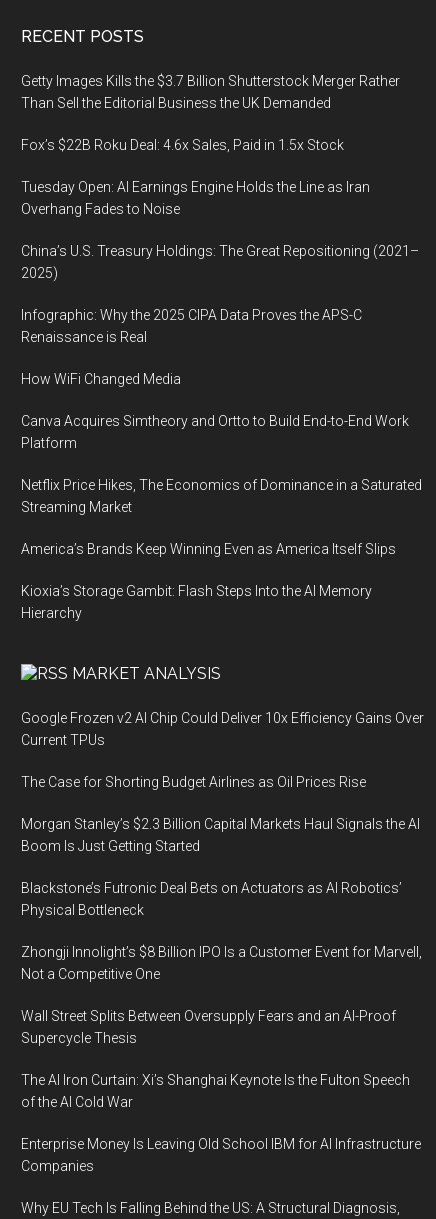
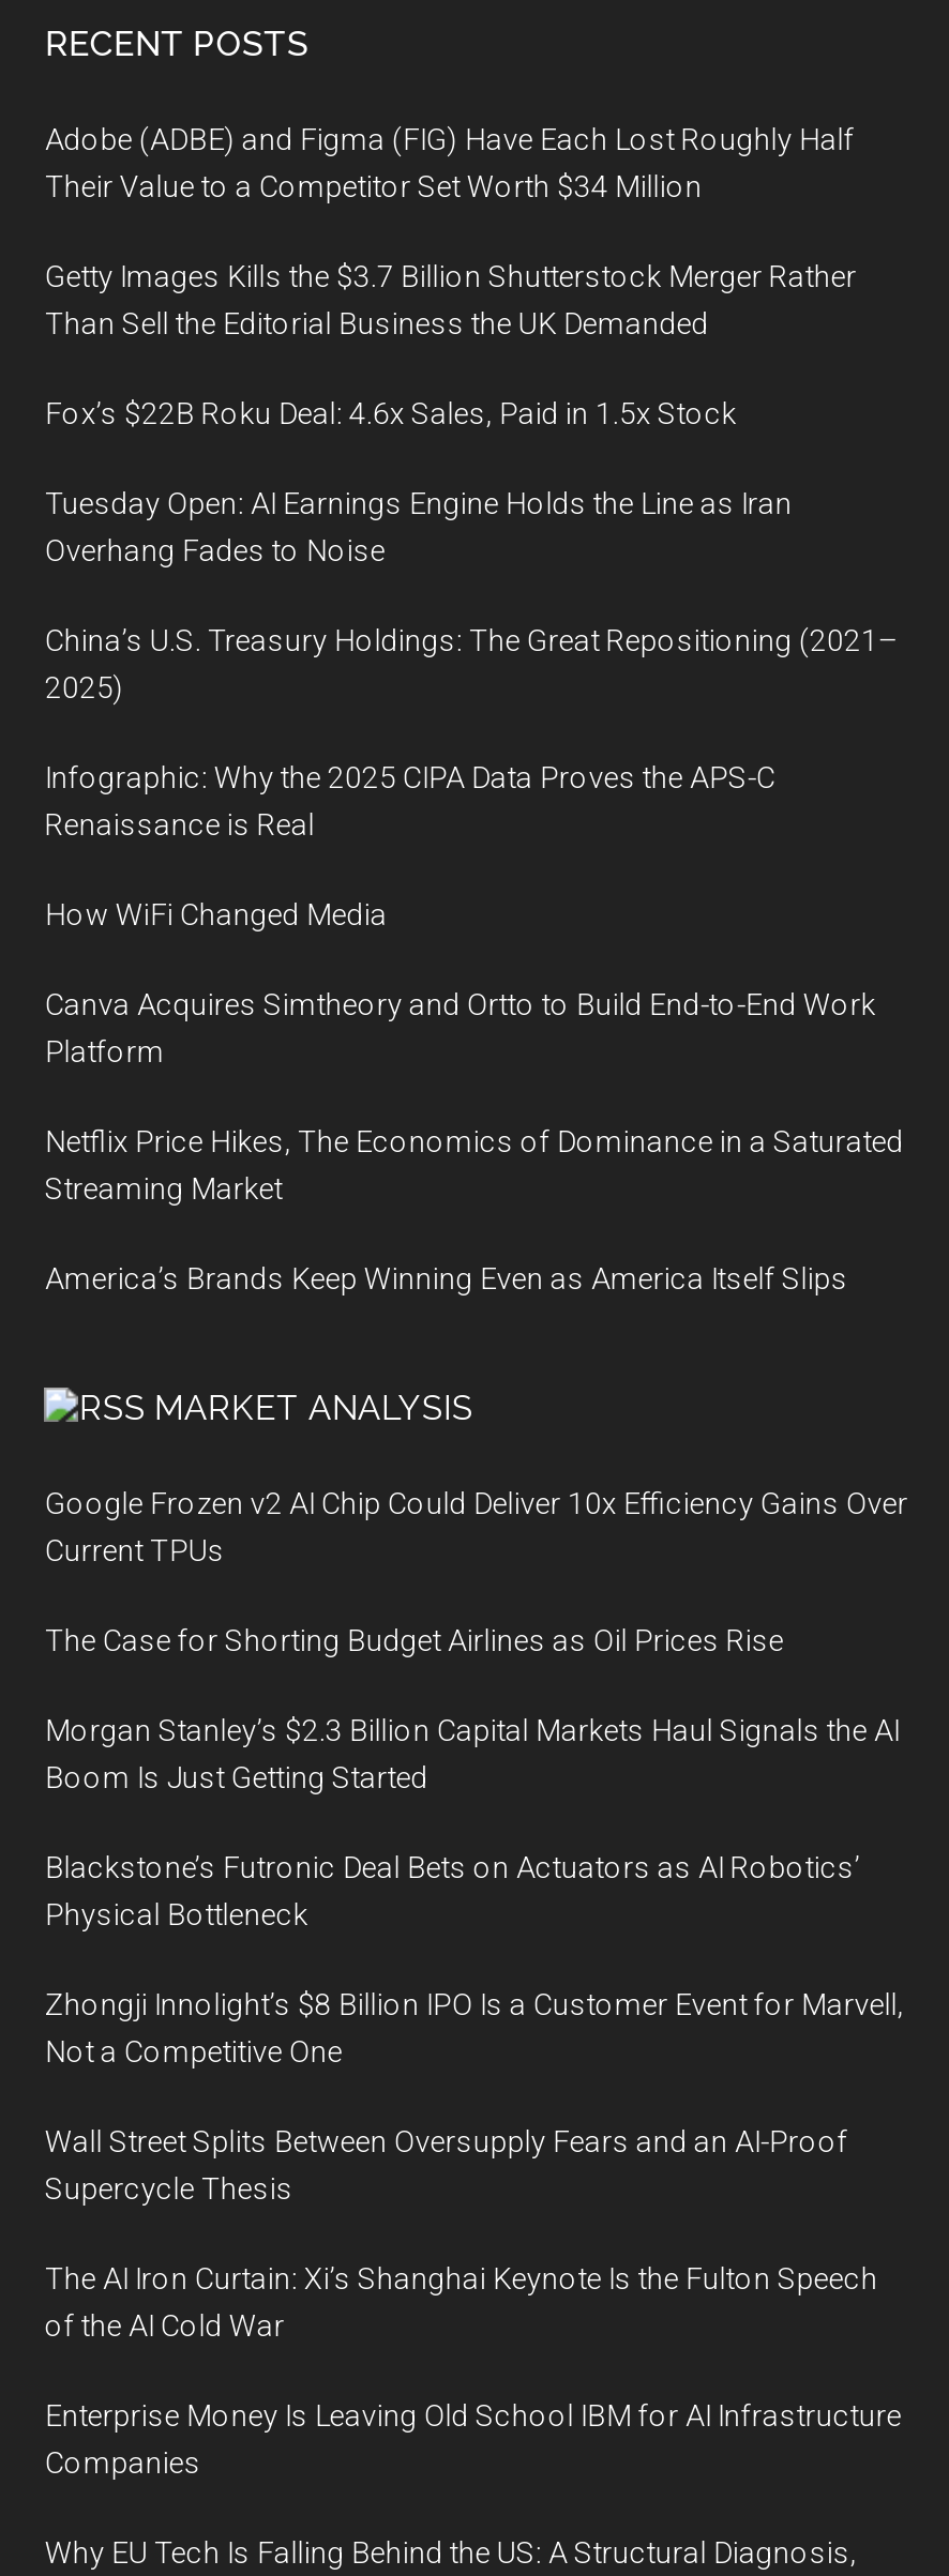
+ Adobe (ADBE) and Figma (FIG) Have Each Lost Roughly Half
+ Their Value to a Competitor Set Worth $34 Million

moved down: Getty Images Kills the $3.7 Billion Shutterstock Merger Rather | Than Sell the Editorial Business the UK Demanded | Fox’s $22B Roku Deal: 4.6x Sales, Paid in 1.5x Stock | ... | Streaming Market | America’s Brands Keep Winning Even as America Itself Slips

- Kioxia’s Storage Gambit: Flash Steps Into the AI Memory
- Hierarchy
